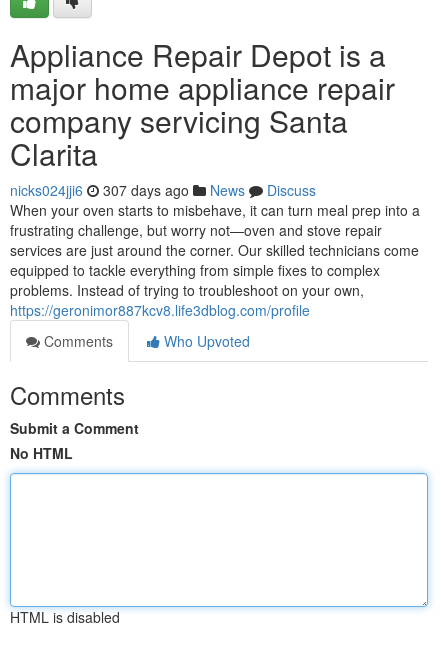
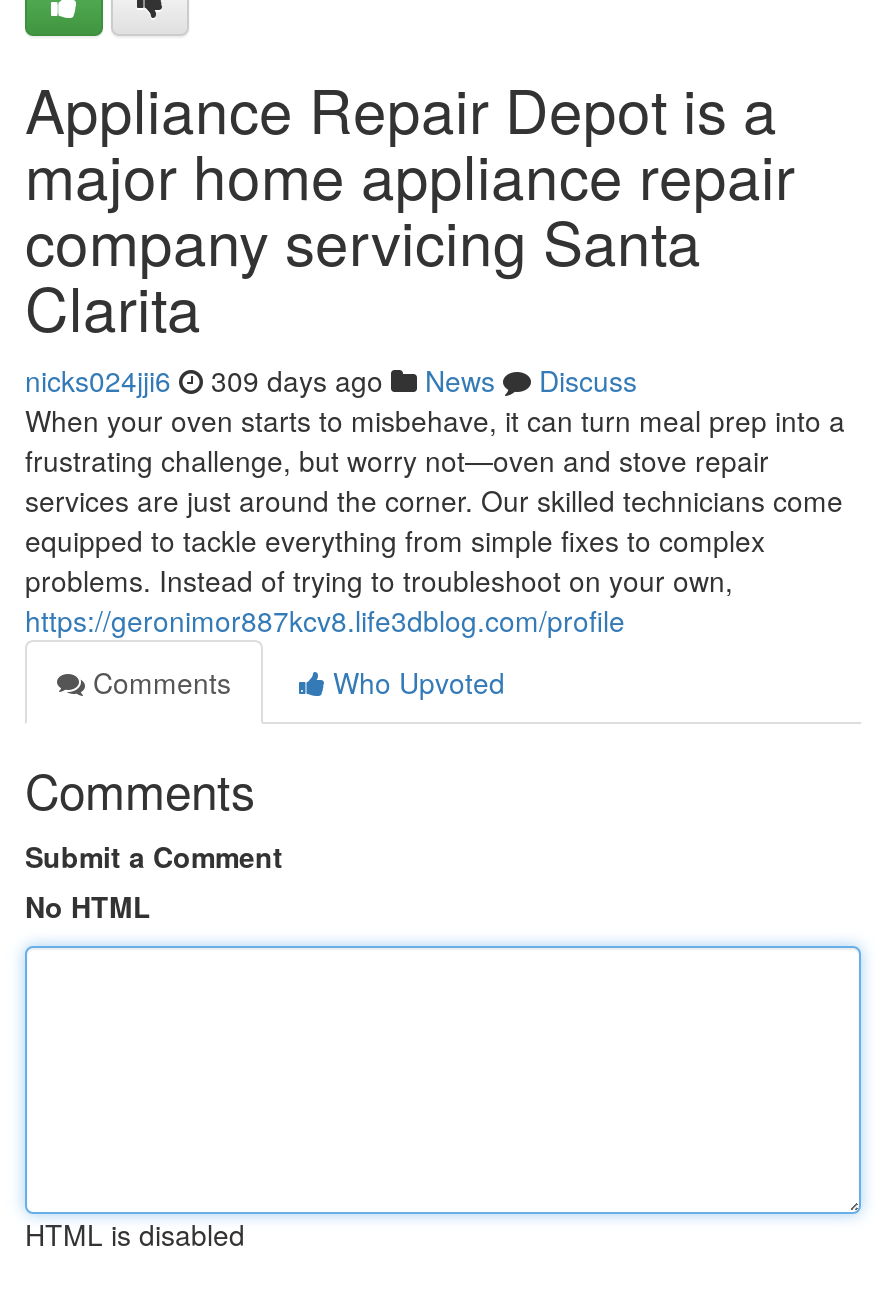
- nicks024jji6 307 days ago News Discuss
+ nicks024jji6 309 days ago News Discuss
